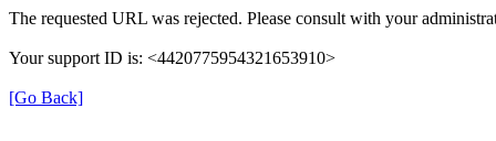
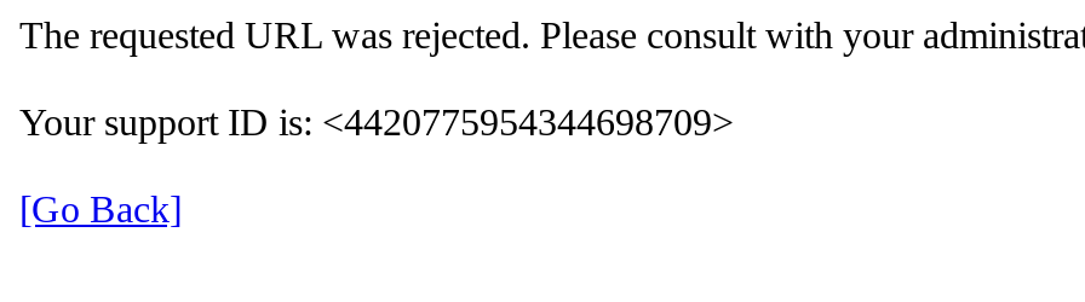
- Your support ID is: <4420775954321653910>
+ Your support ID is: <4420775954344698709>
